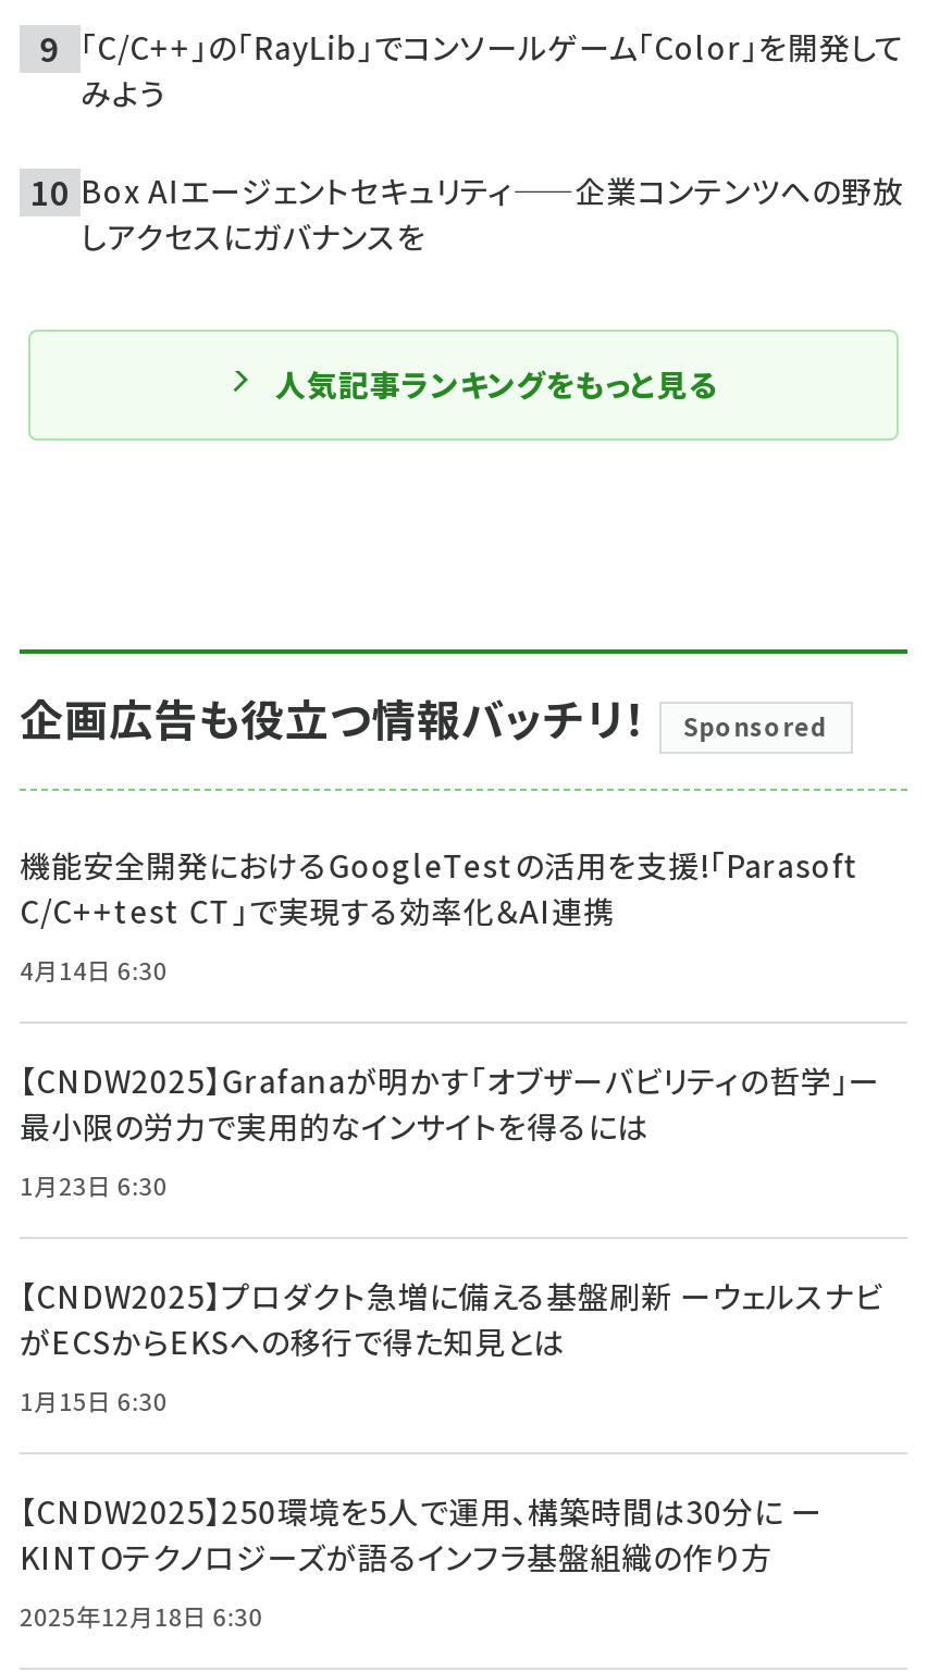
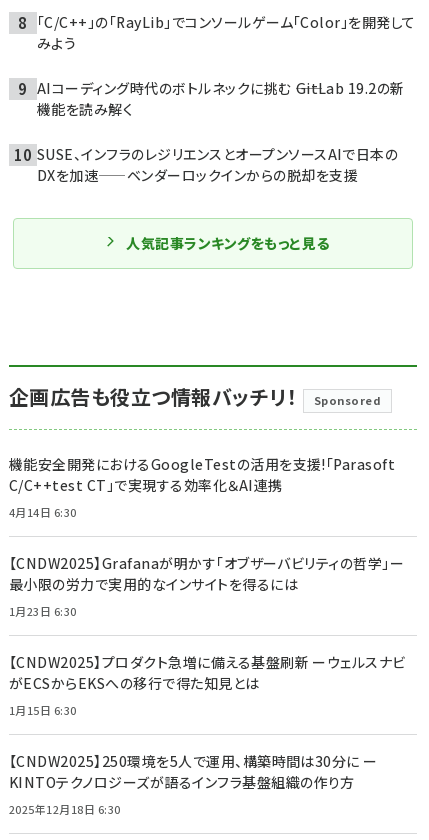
- Box AIエージェントセキュリティ——企業コンテンツへの野放
- しアクセスにガバナンスを
+ AIコーディング時代のボトルネックに挑む ――GitLab 19.2の新
+ 機能を読み解く
+ SUSE、インフラのレジリエンスとオープンソースAIで日本の
+ DXを加速——ベンダーロックインからの脱却を支援
